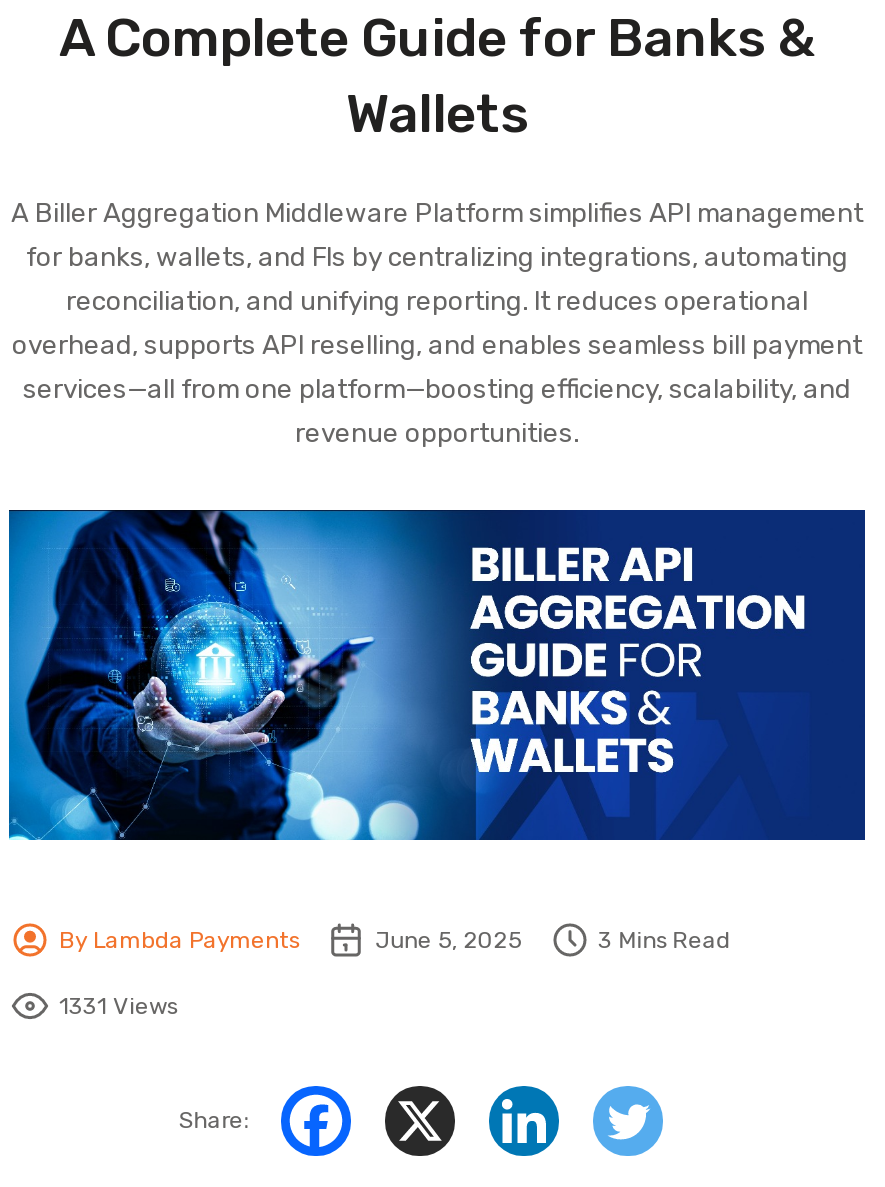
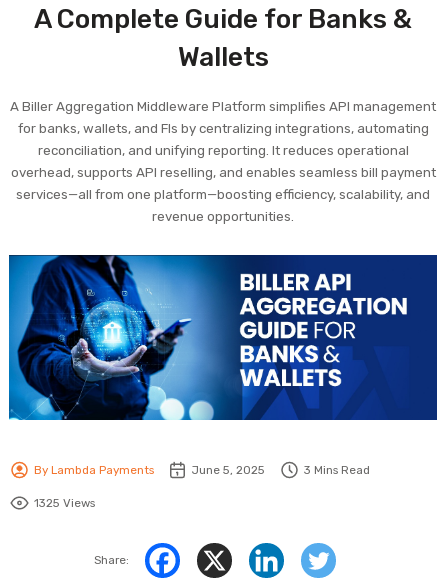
- 1331 Views
+ 1325 Views
